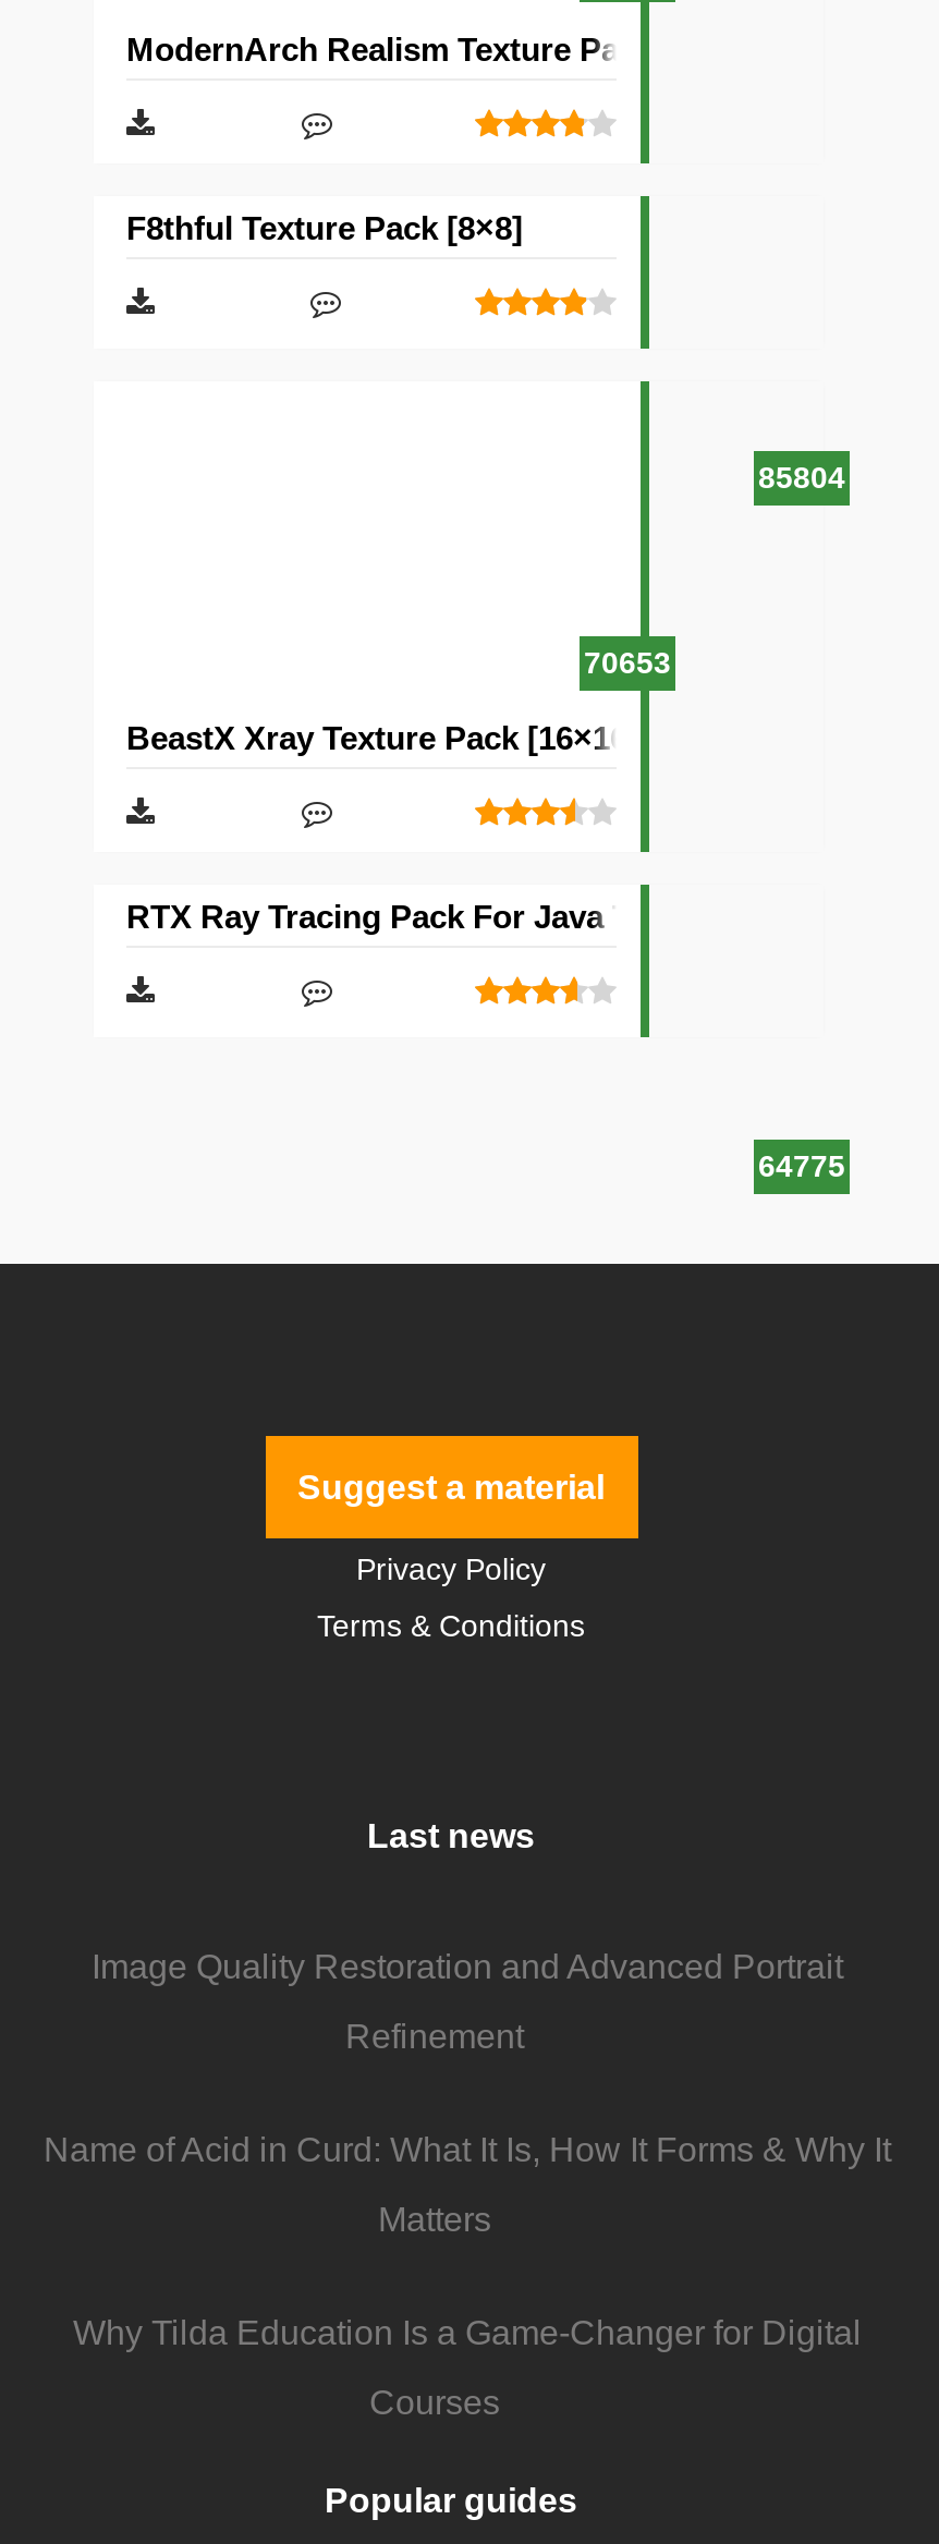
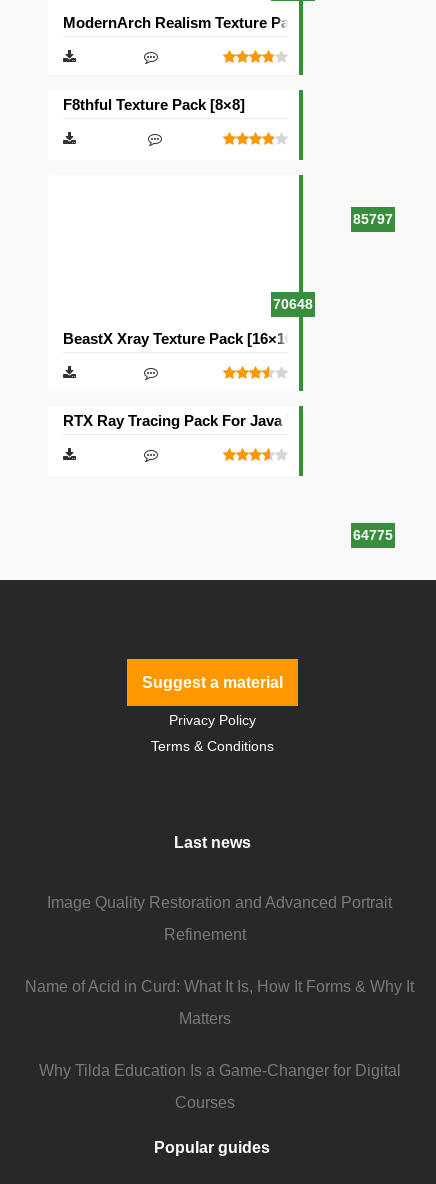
- 85804
+ 85797

- 70653
+ 70648
